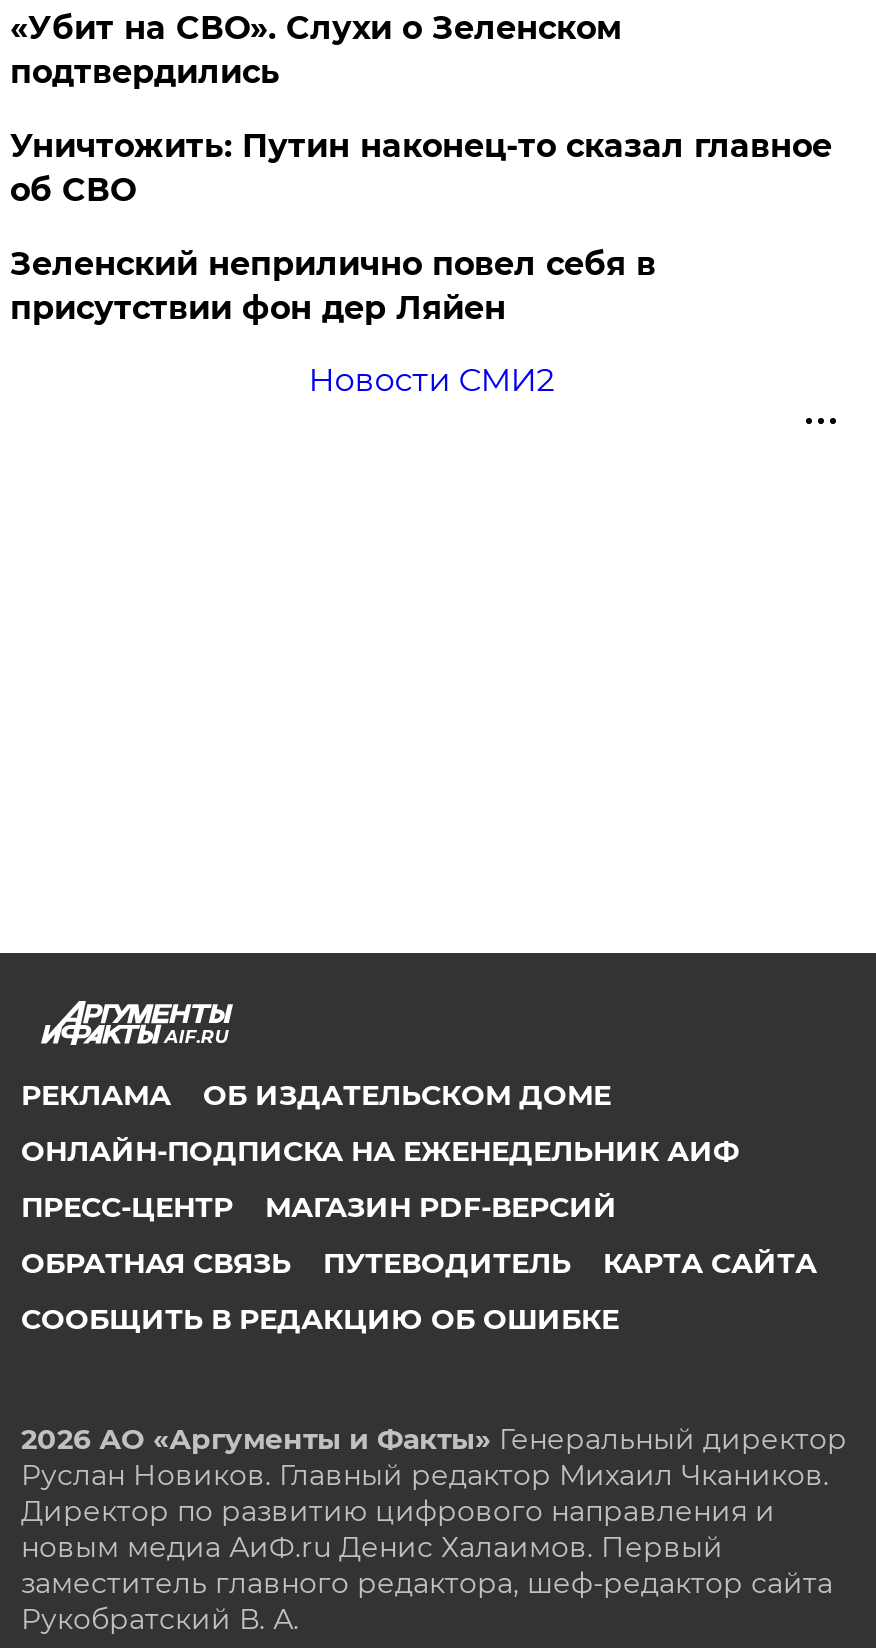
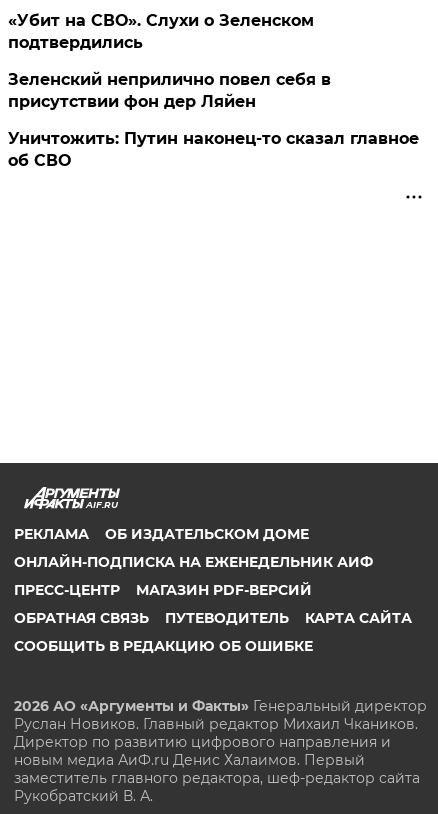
moved down: Уничтожить: Путин наконец-то сказал главное | об СВО

moved up: Зеленский неприлично повел cебя в | присутствии фон дер Ляйен

- Новости СМИ2
